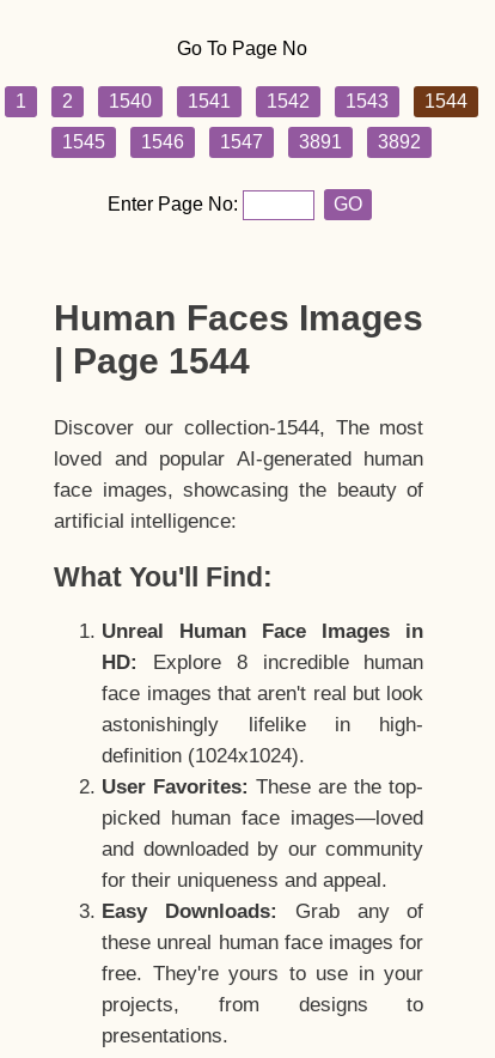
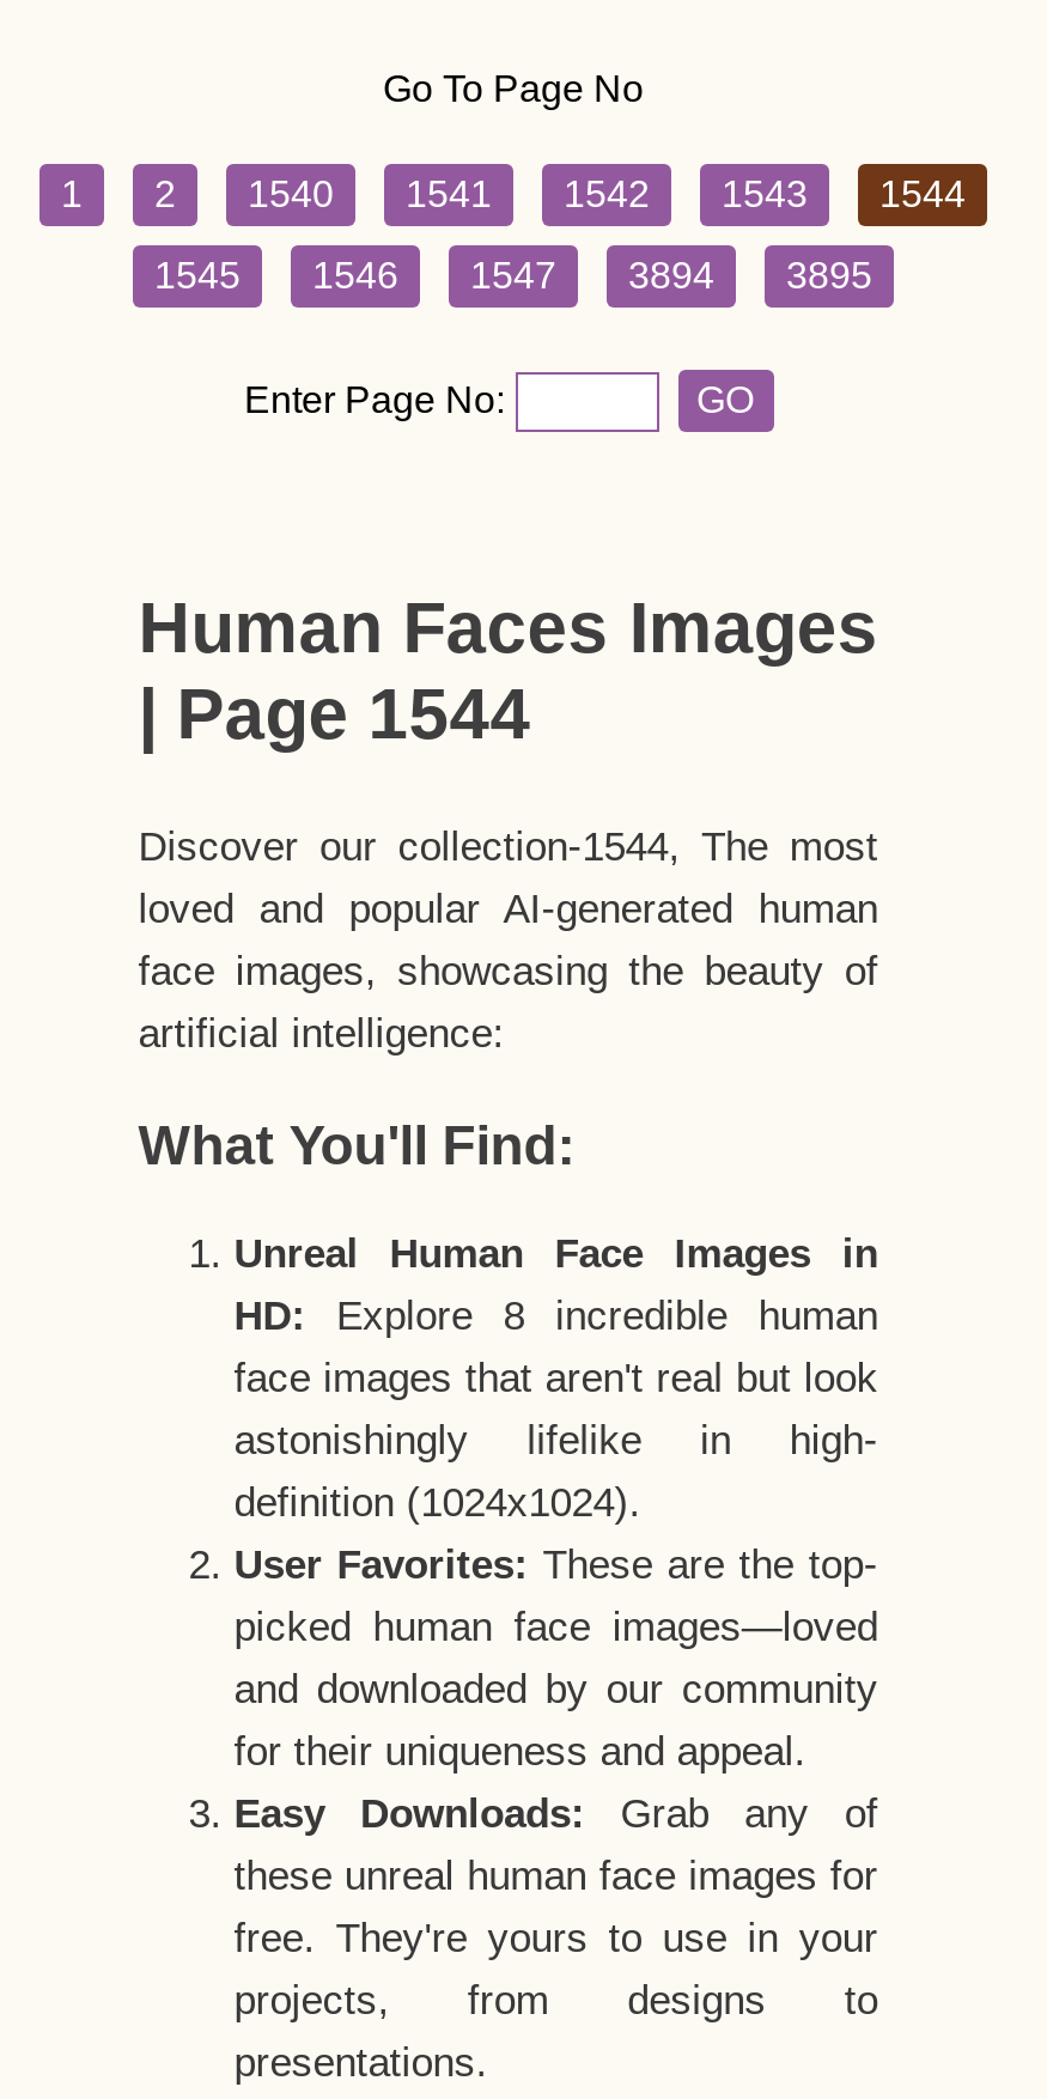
- 3891
+ 3894

- 3892
+ 3895
